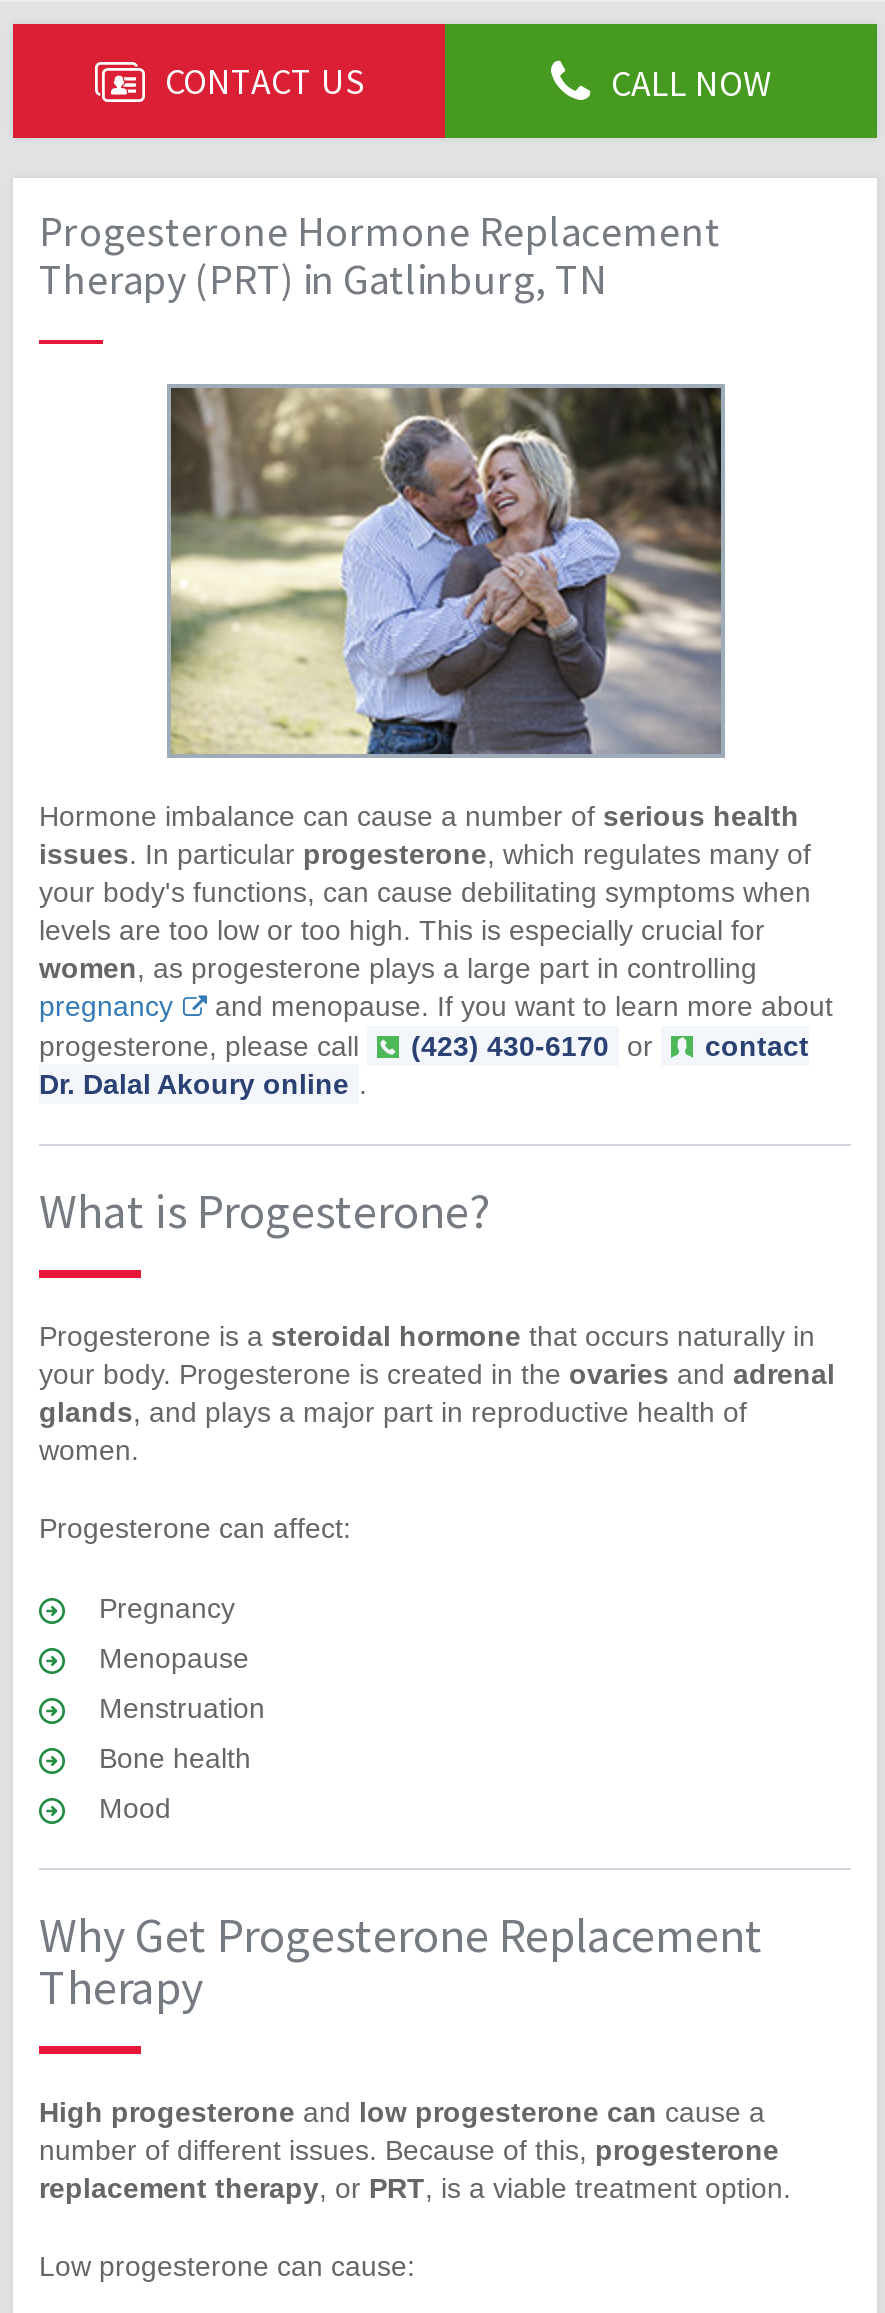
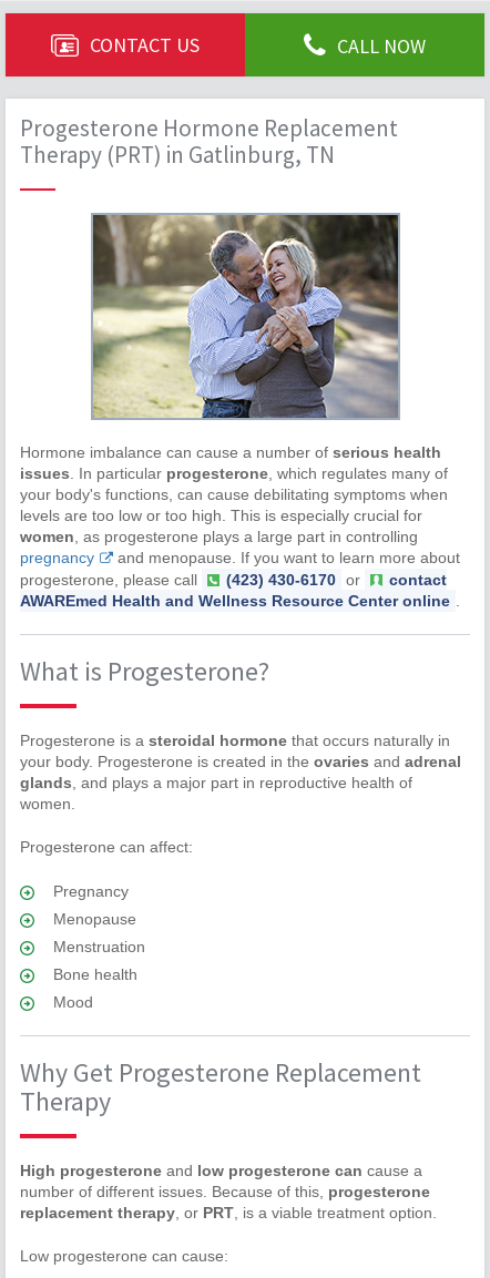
- Dr. Dalal Akoury online .
+ AWAREmed Health and Wellness Resource Center online .
